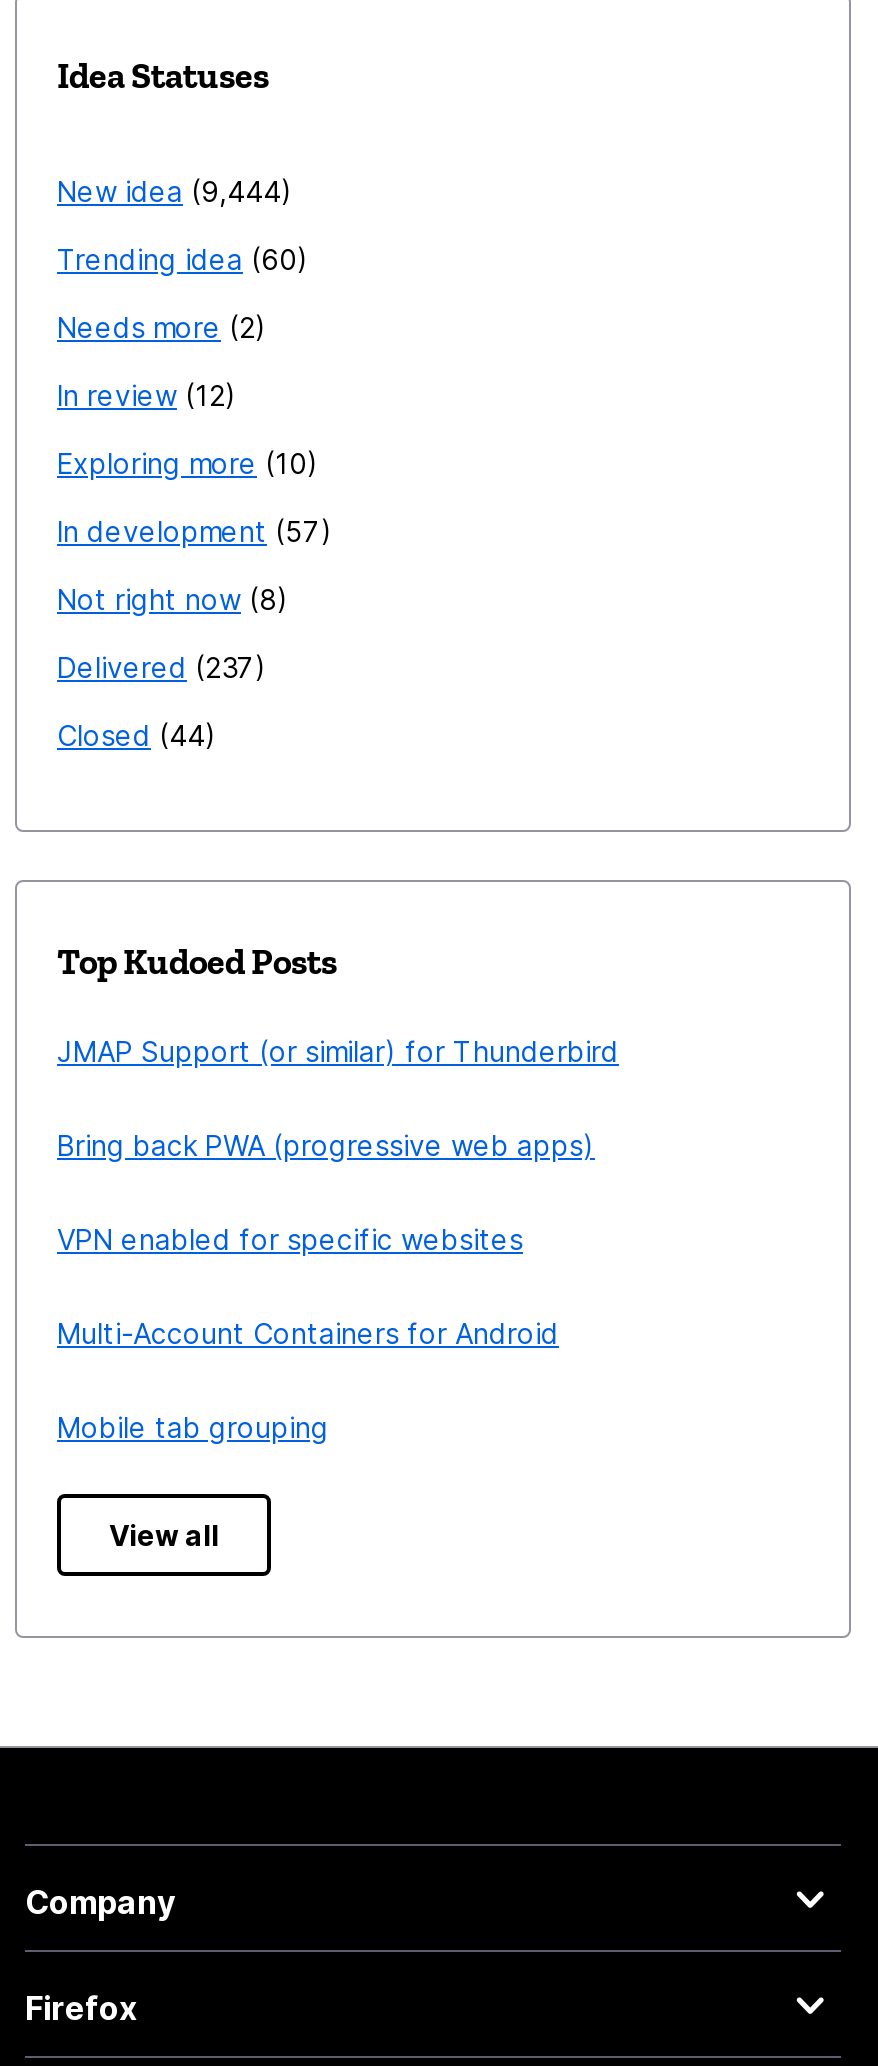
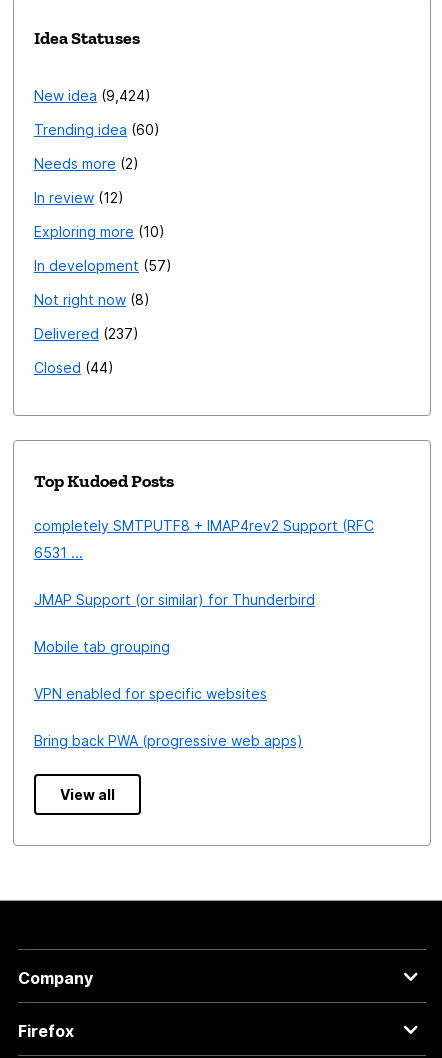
- New idea 9,444
+ New idea 9,424

+ completely SMTPUTF8 + IMAP4rev2 Support (RFC
+ 6531 ...

moved down: JMAP Support (or similar) for Thunderbird

moved down: VPN enabled for specific websites | Bring back PWA (progressive web apps)

- Multi-Account Containers for Android

moved up: Mobile tab grouping
